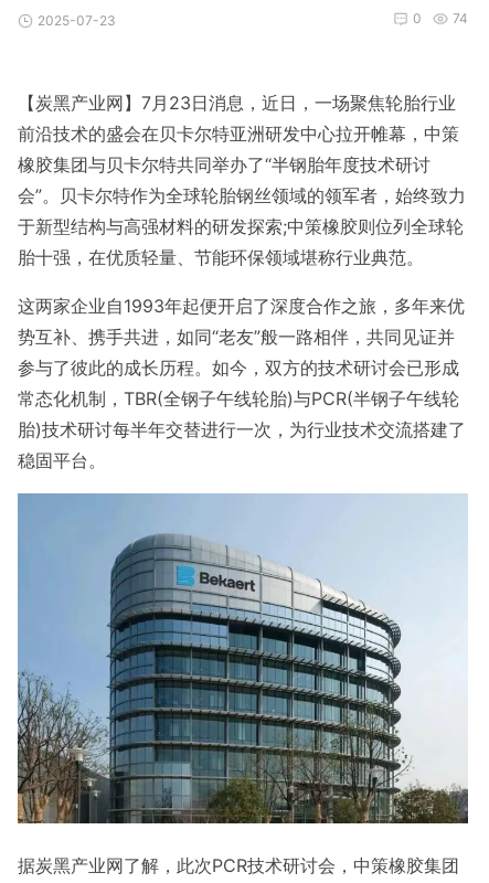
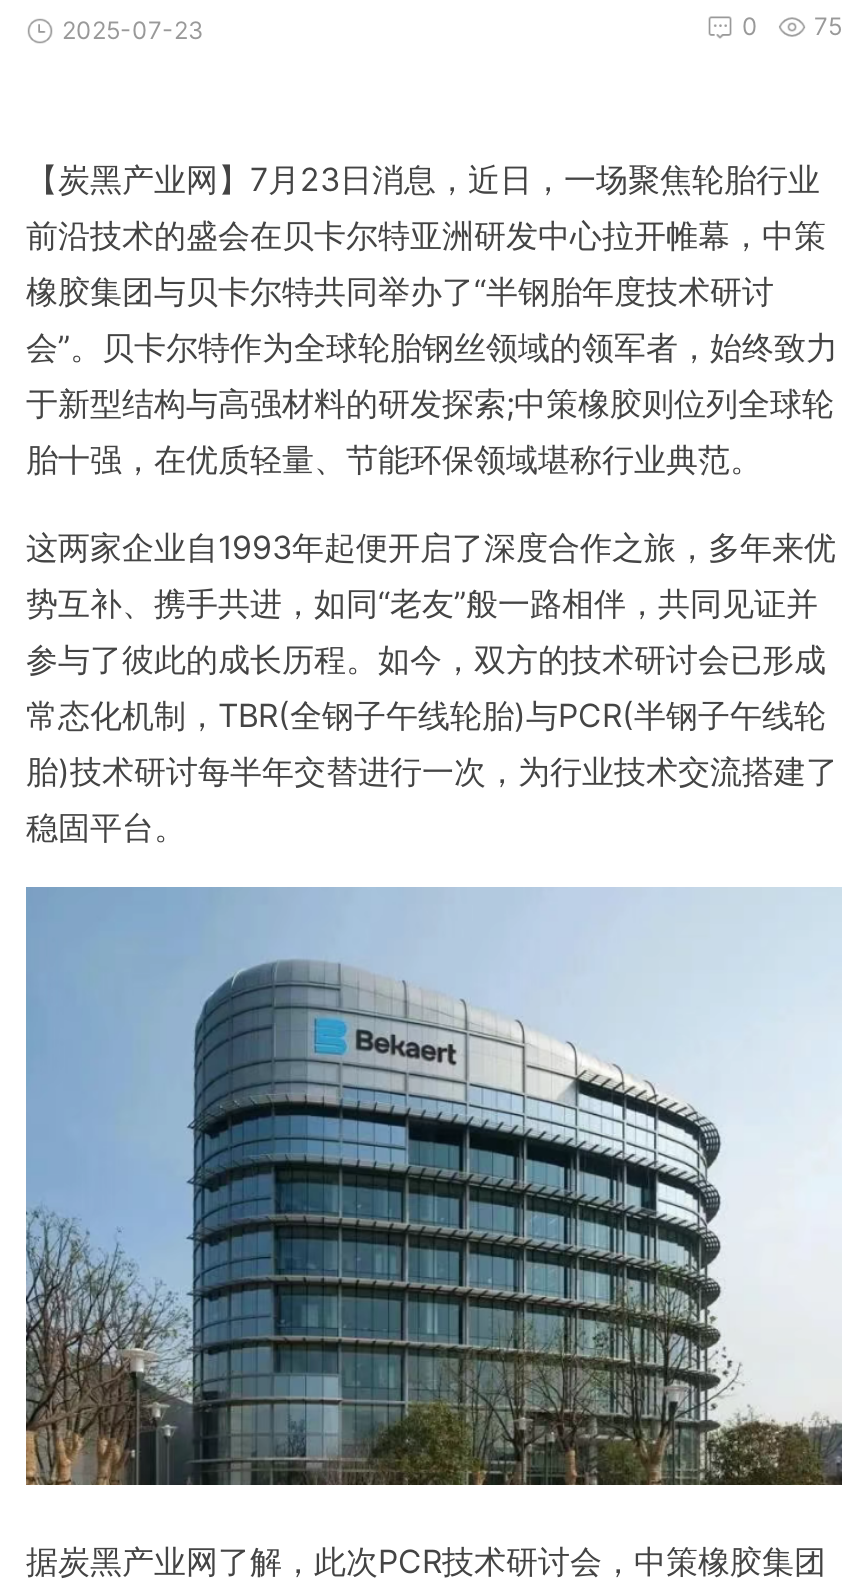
- 0 74
+ 0 75
